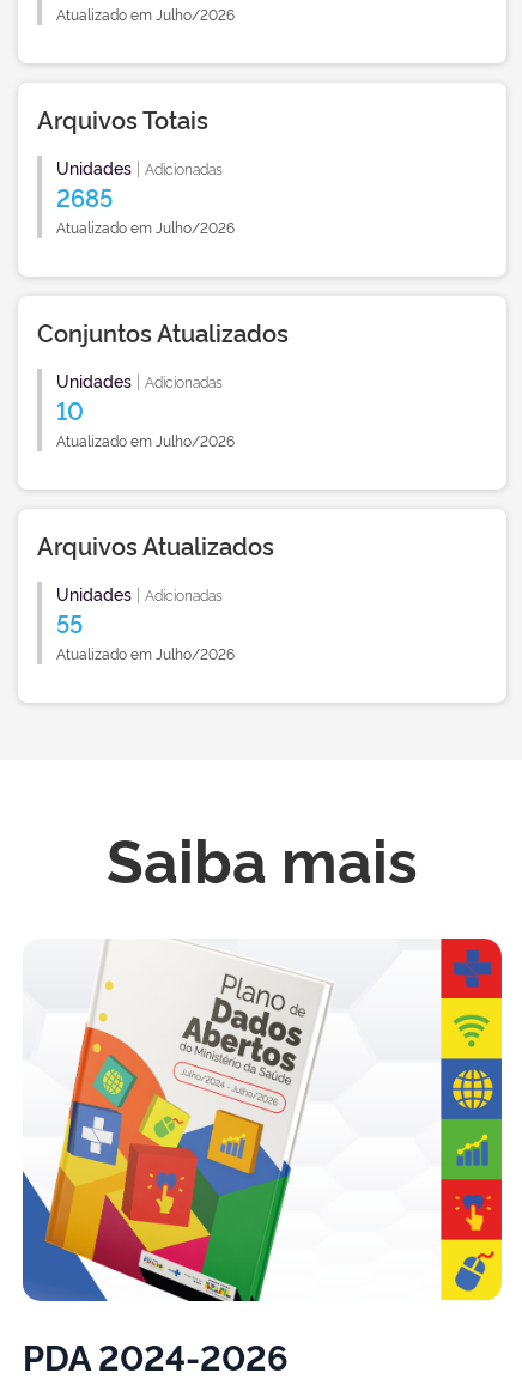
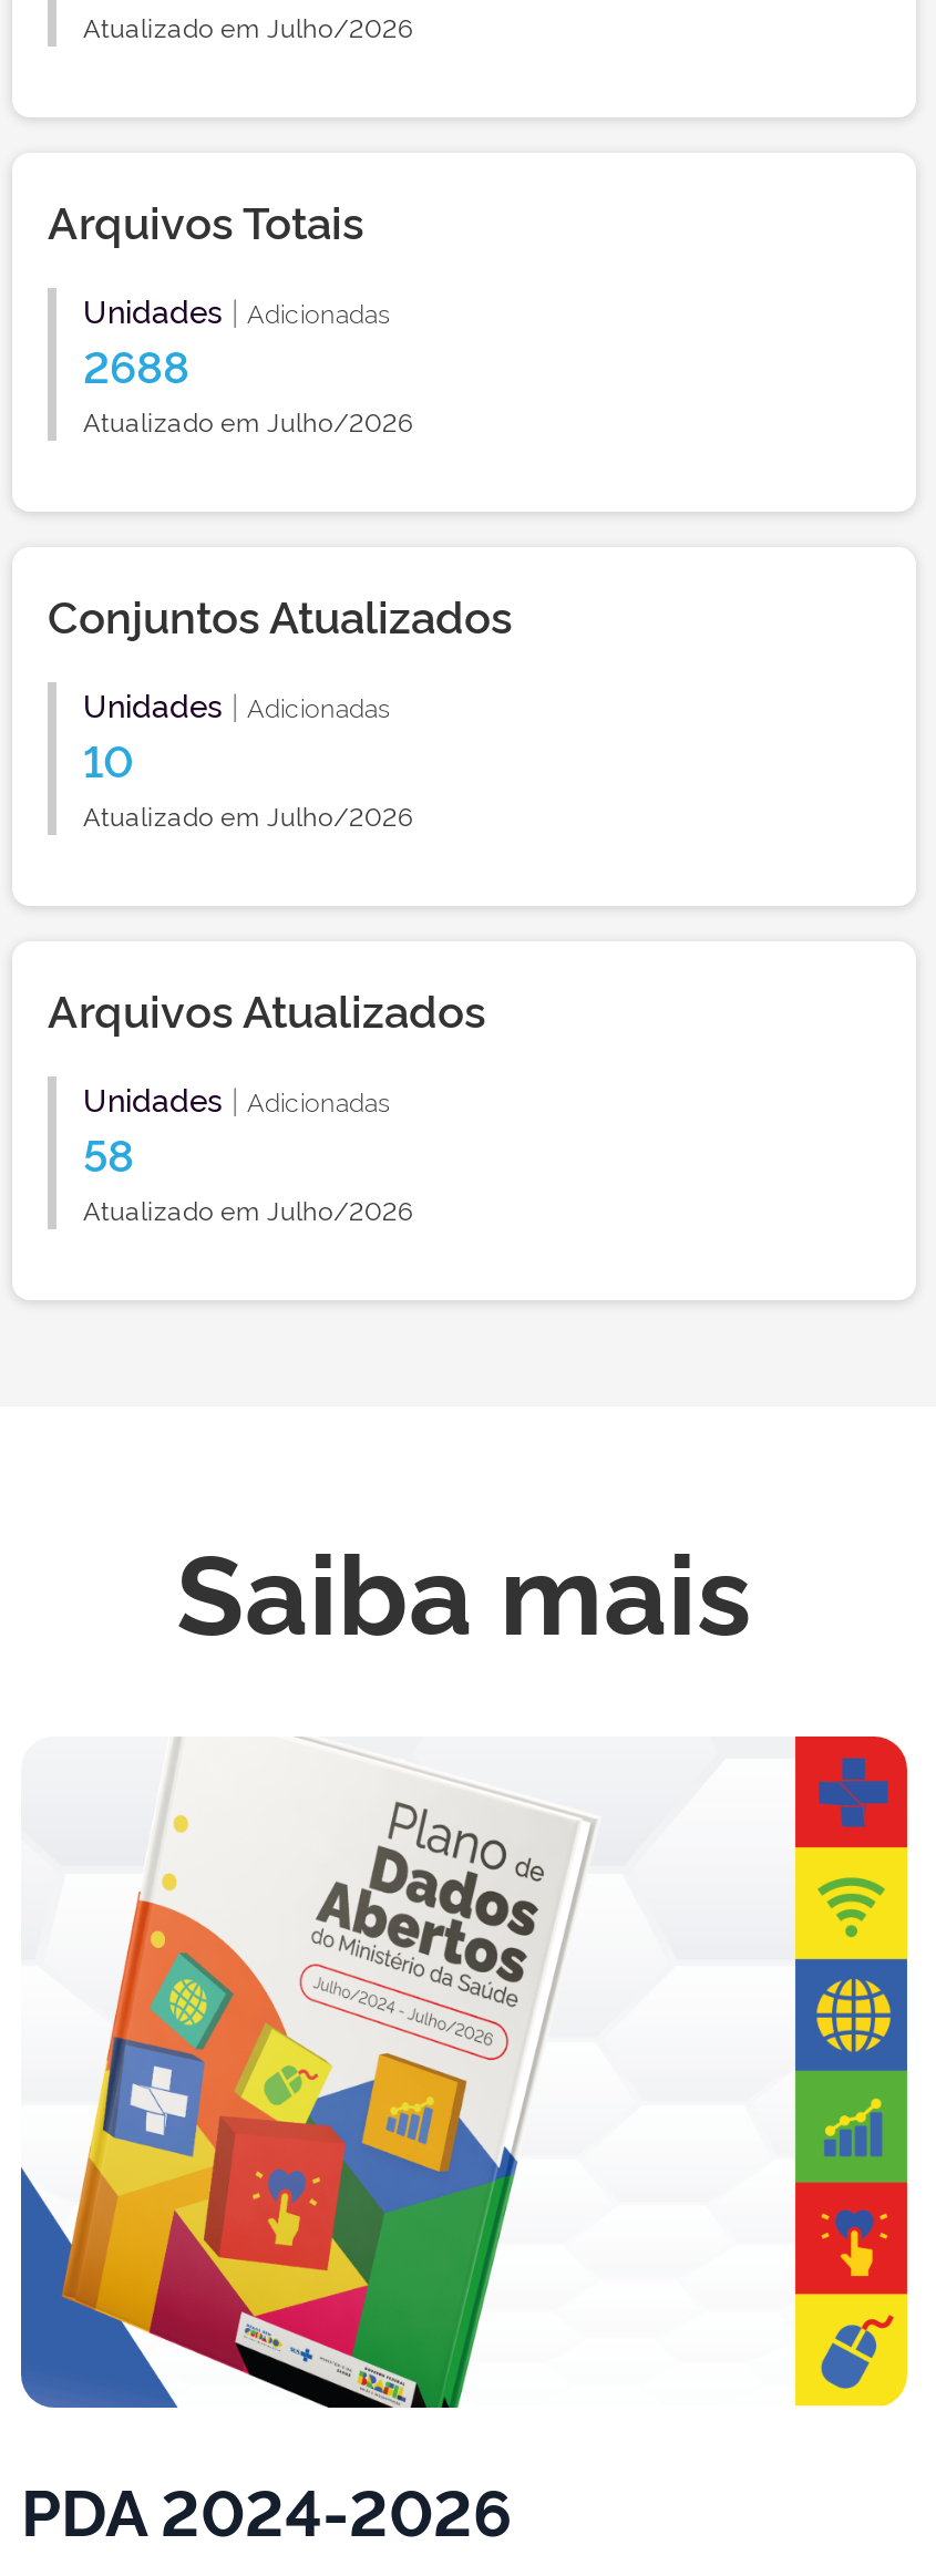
- 2685
+ 2688

- 55
+ 58
